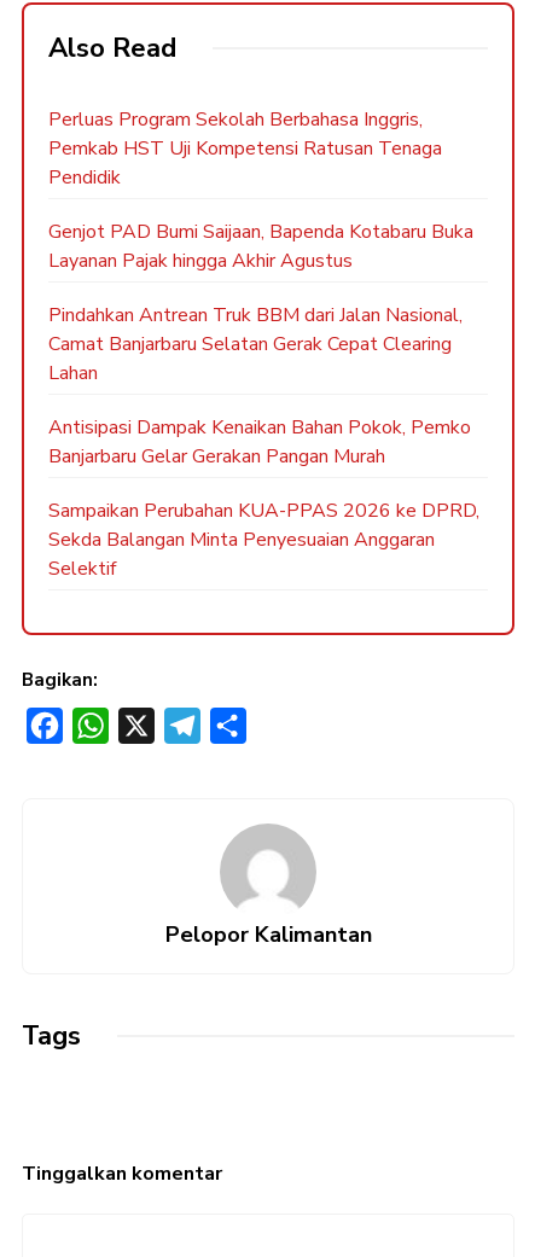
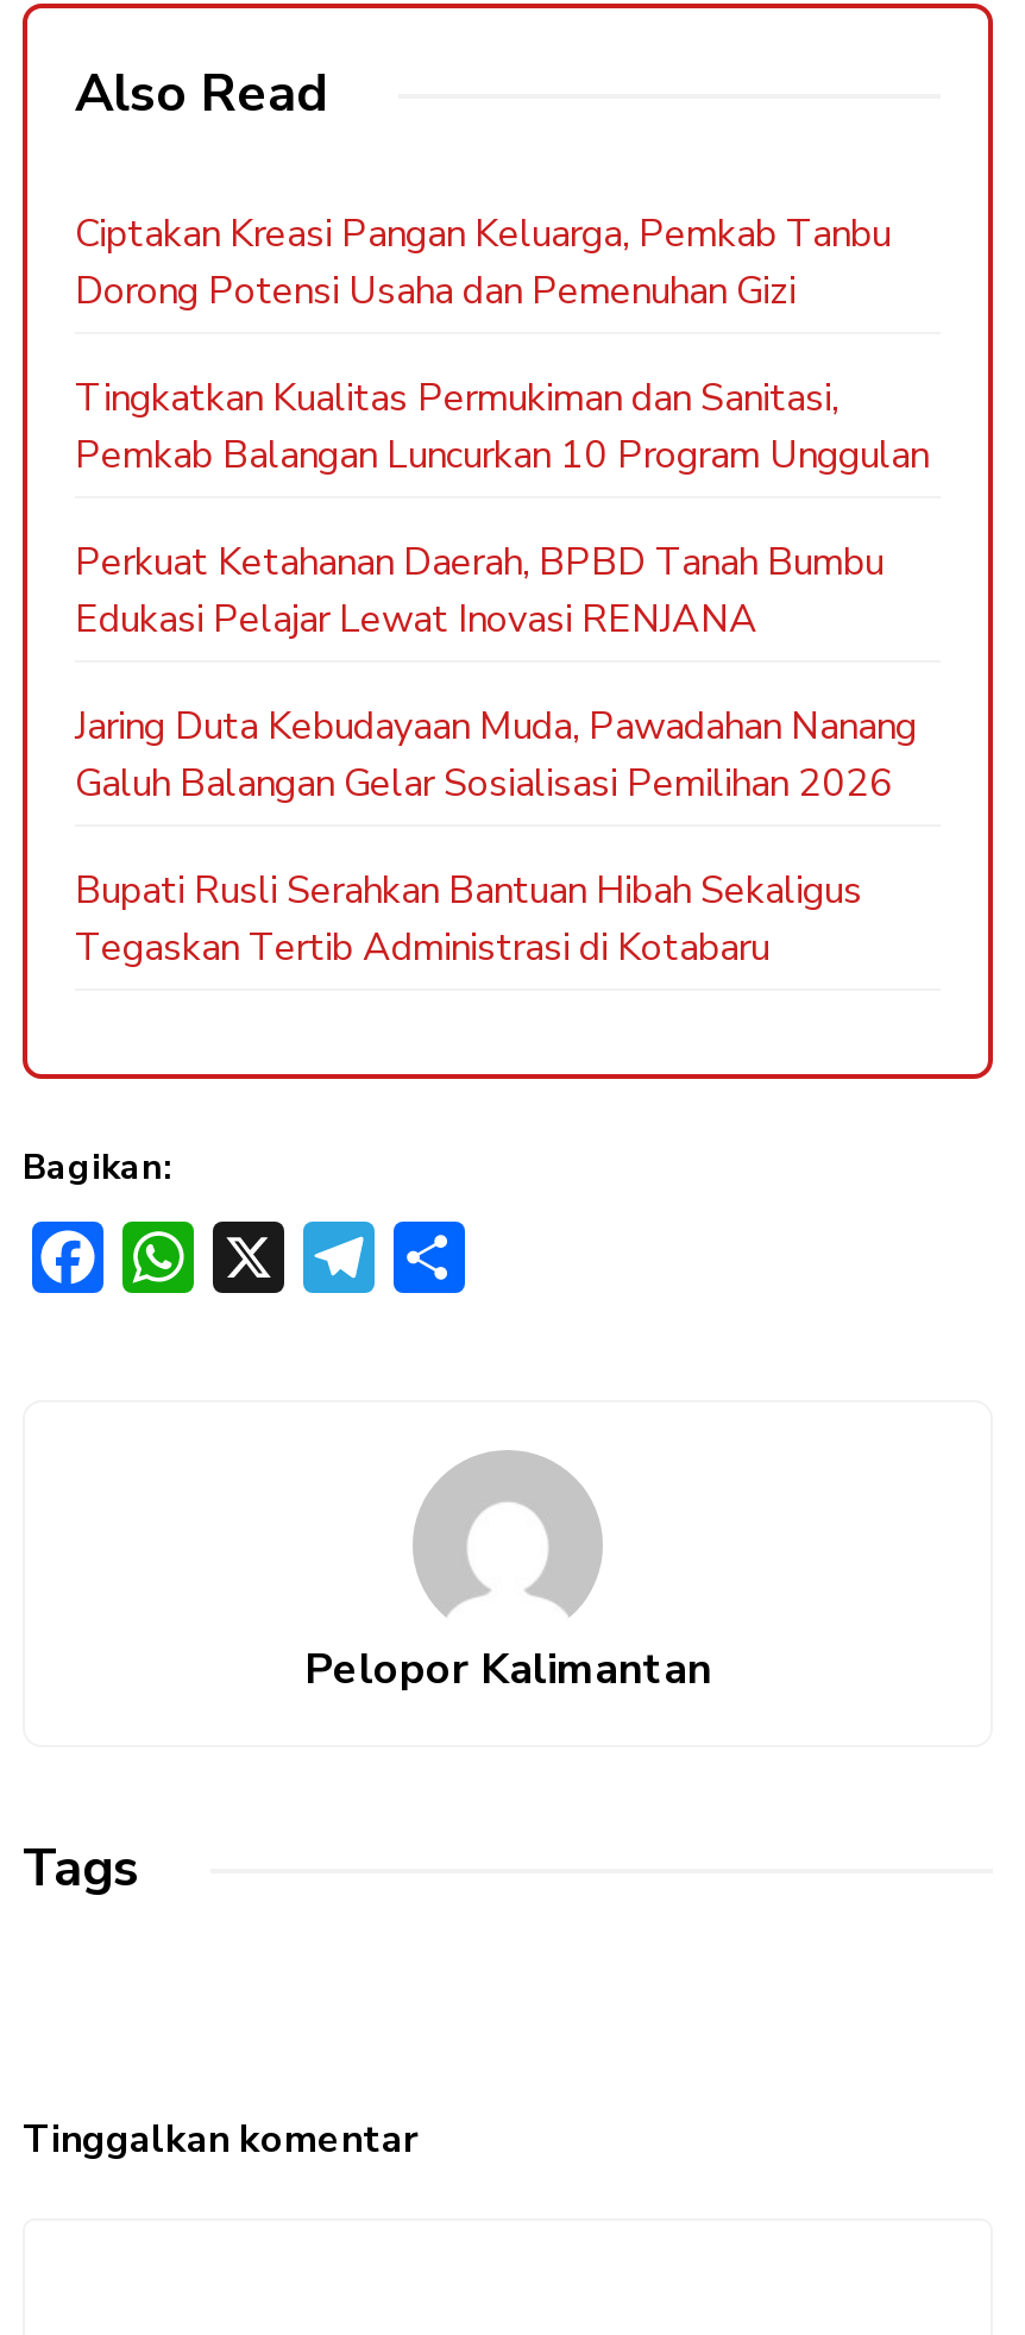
- Perluas Program Sekolah Berbahasa Inggris,
- Pemkab HST Uji Kompetensi Ratusan Tenaga
- Pendidik
+ Ciptakan Kreasi Pangan Keluarga, Pemkab Tanbu
+ Dorong Potensi Usaha dan Pemenuhan Gizi

- Genjot PAD Bumi Saijaan, Bapenda Kotabaru Buka
- Layanan Pajak hingga Akhir Agustus
+ Tingkatkan Kualitas Permukiman dan Sanitasi,
+ Pemkab Balangan Luncurkan 10 Program Unggulan

- Pindahkan Antrean Truk BBM dari Jalan Nasional,
- Camat Banjarbaru Selatan Gerak Cepat Clearing
- Lahan
+ Perkuat Ketahanan Daerah, BPBD Tanah Bumbu
+ Edukasi Pelajar Lewat Inovasi RENJANA

- Antisipasi Dampak Kenaikan Bahan Pokok, Pemko
- Banjarbaru Gelar Gerakan Pangan Murah
+ Jaring Duta Kebudayaan Muda, Pawadahan Nanang
+ Galuh Balangan Gelar Sosialisasi Pemilihan 2026

- Sampaikan Perubahan KUA-PPAS 2026 ke DPRD,
- Sekda Balangan Minta Penyesuaian Anggaran
- Selektif
+ Bupati Rusli Serahkan Bantuan Hibah Sekaligus
+ Tegaskan Tertib Administrasi di Kotabaru
